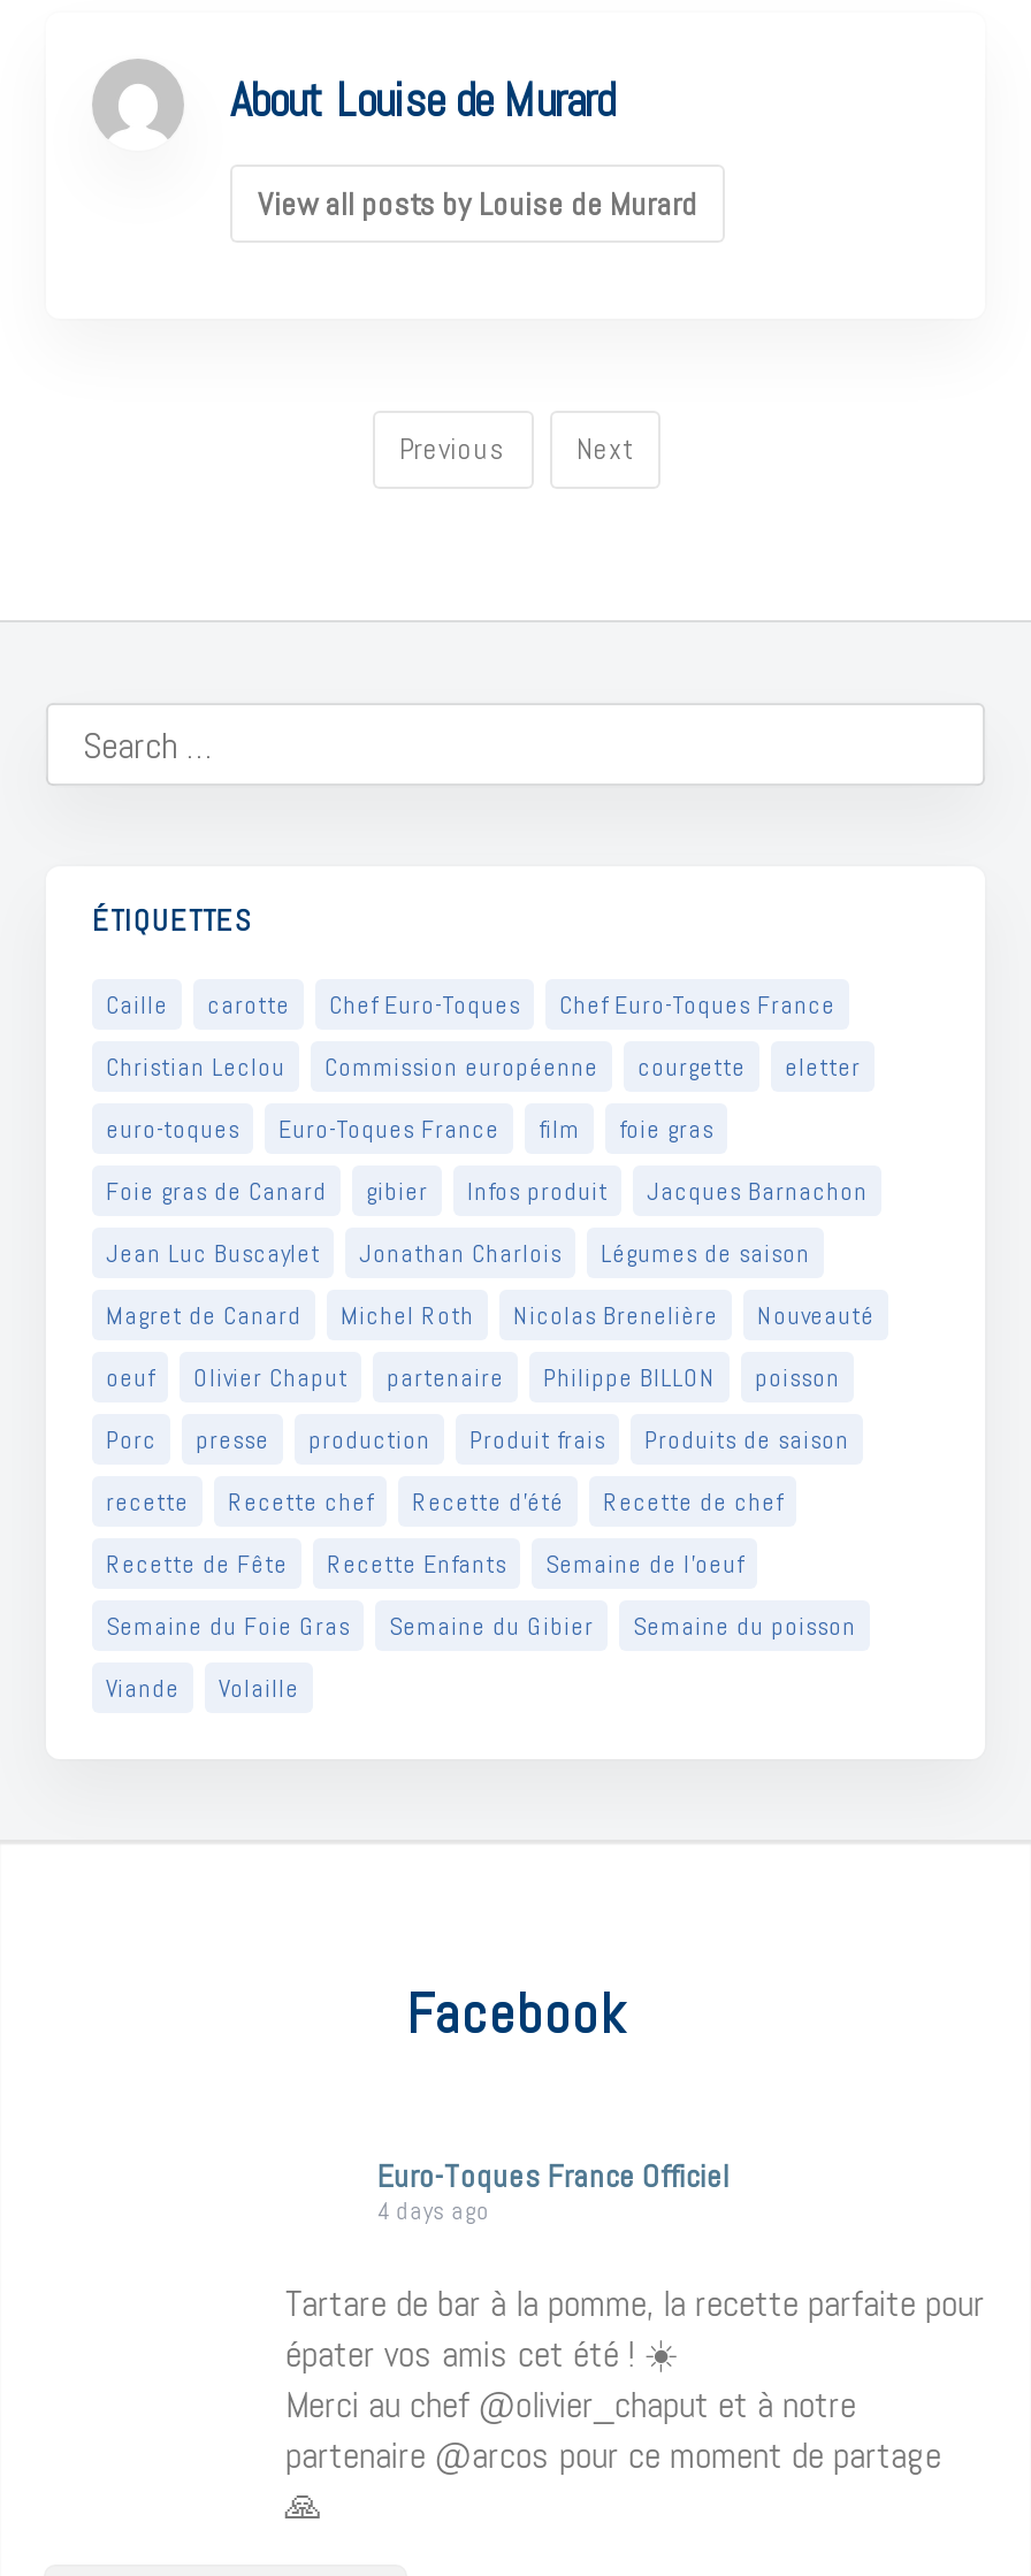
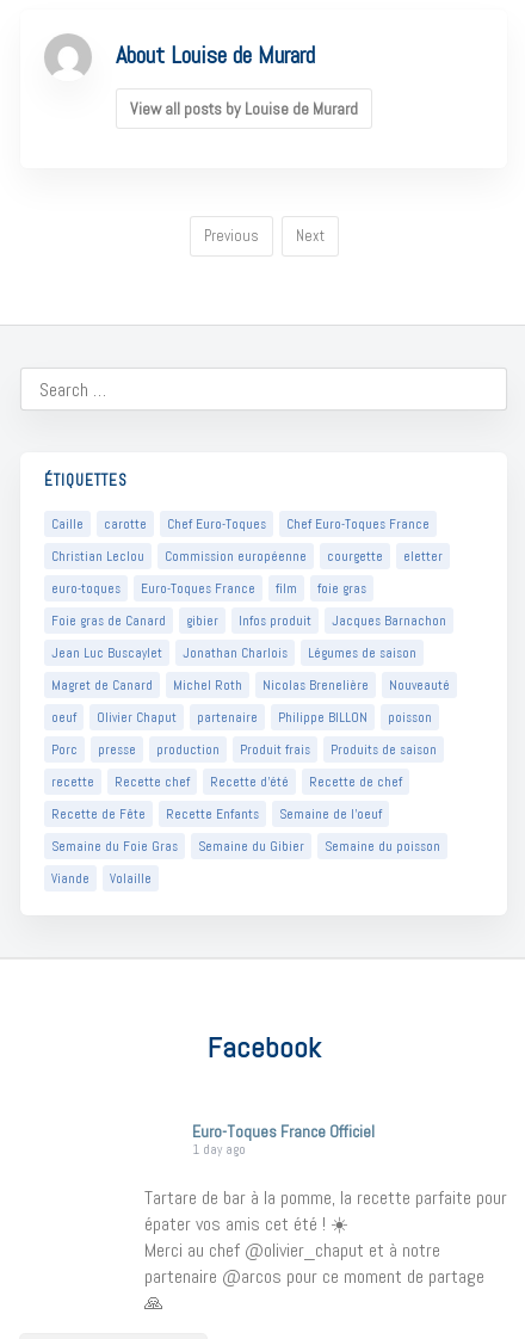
- 4 days ago
+ 1 day ago
